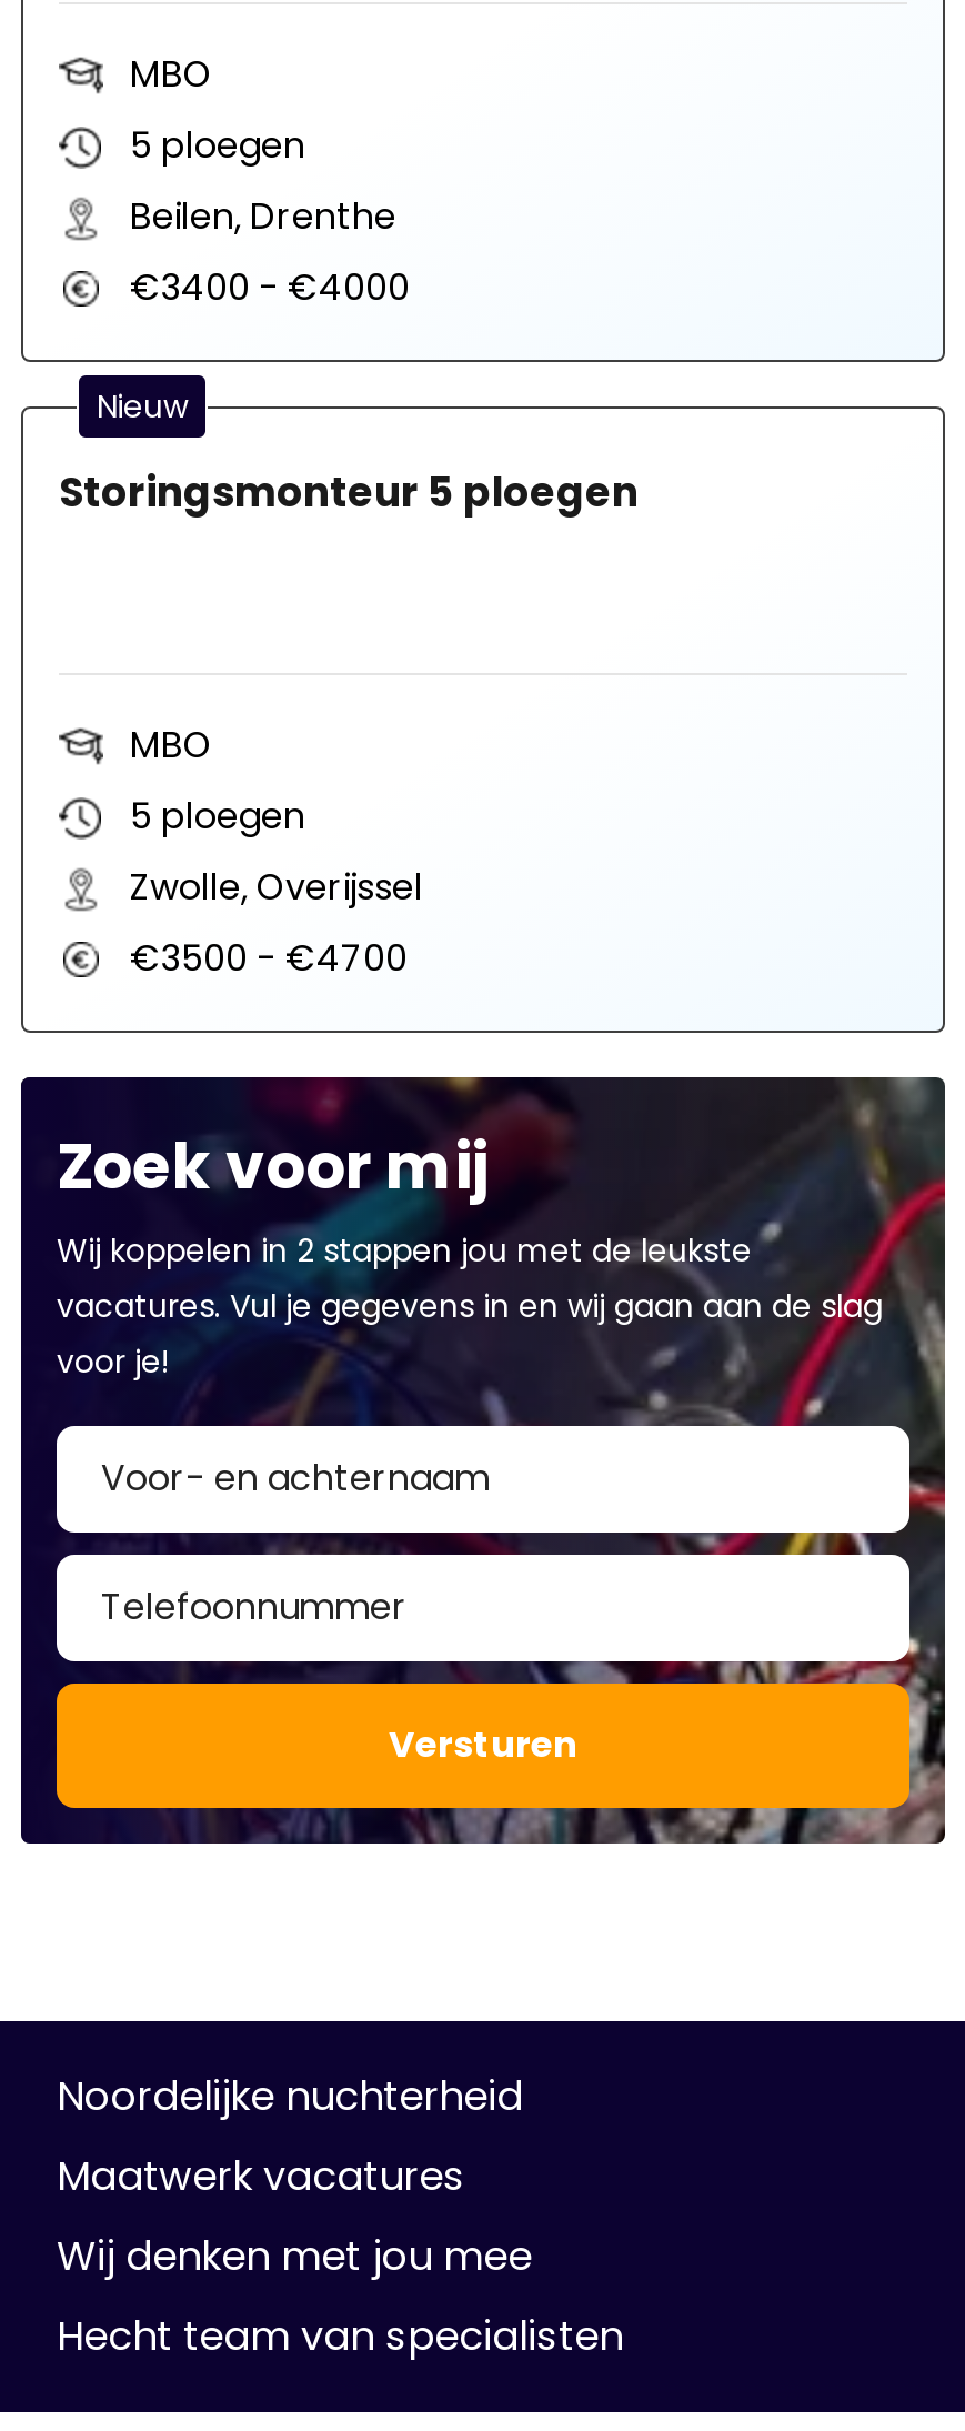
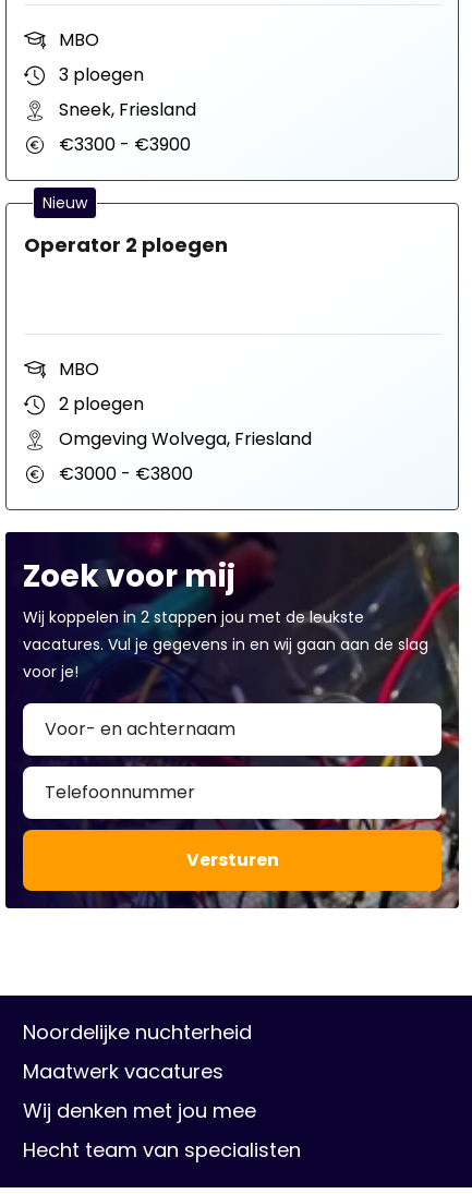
- 5 ploegen
- Beilen, Drenthe
- €3400 - €4000
+ 3 ploegen
+ Sneek, Friesland
+ €3300 - €3900

- Storingsmonteur 5 ploegen
+ Operator 2 ploegen

- 5 ploegen
- Zwolle, Overijssel
- €3500 - €4700
+ 2 ploegen
+ Omgeving Wolvega, Friesland
+ €3000 - €3800
